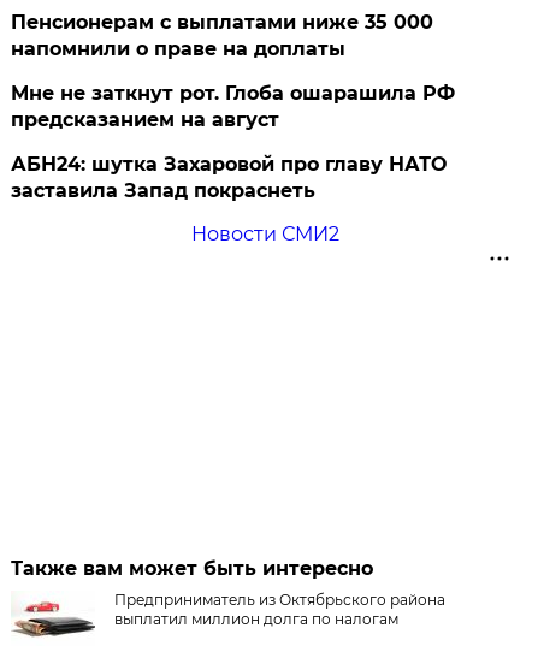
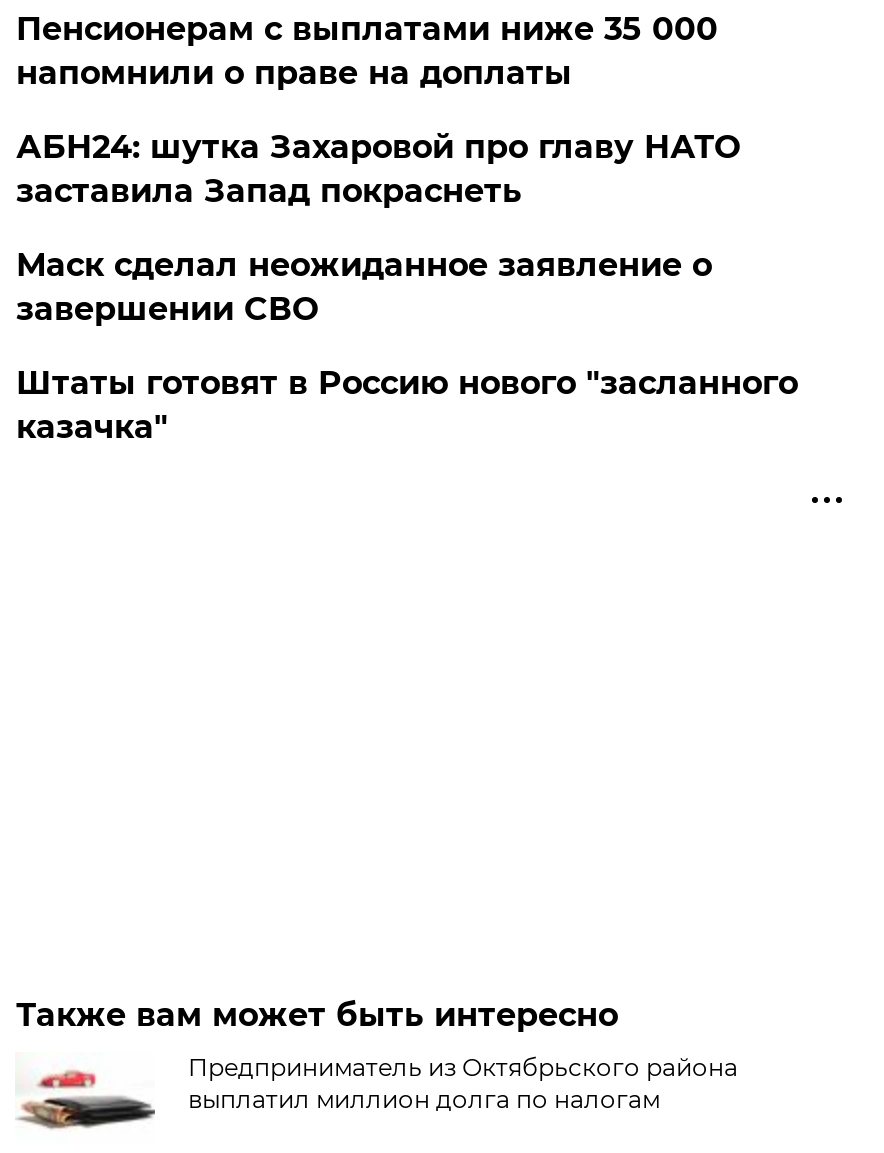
- Мне не заткнут рот. Глоба ошарашила РФ
- предсказанием на август

moved up: АБН24: шутка Захаровой про главу НАТО | заставила Запад покраснеть

- Новости СМИ2
+ Маск сделал неожиданное заявление о
+ завершении СВО
+ Штаты готовят в Россию нового "засланного
+ казачка"
